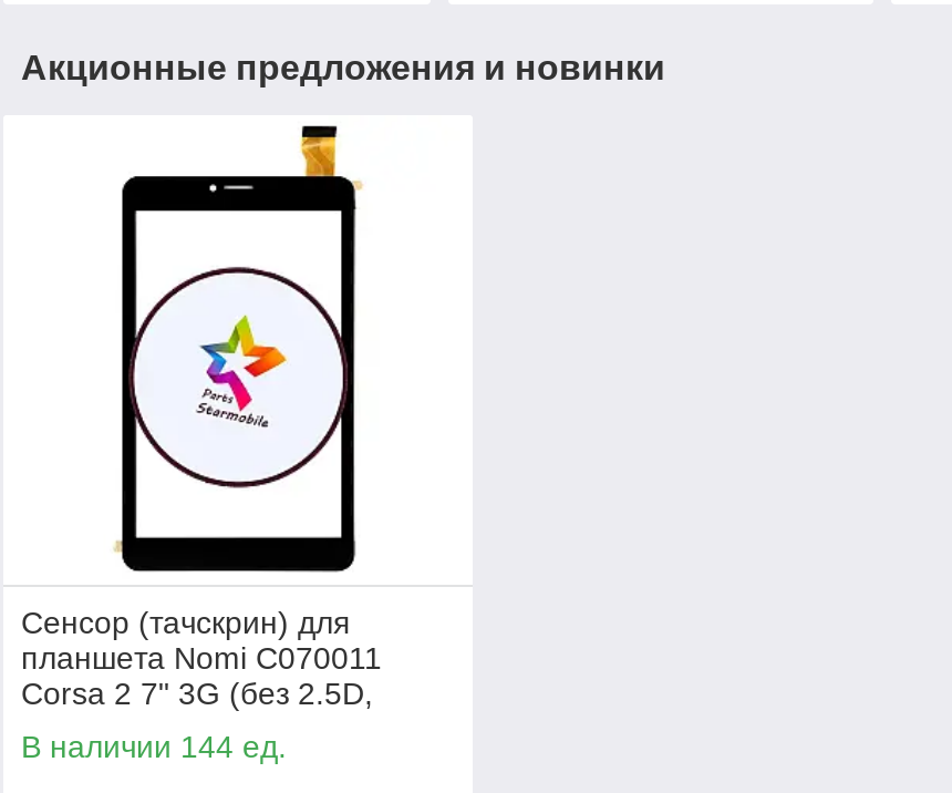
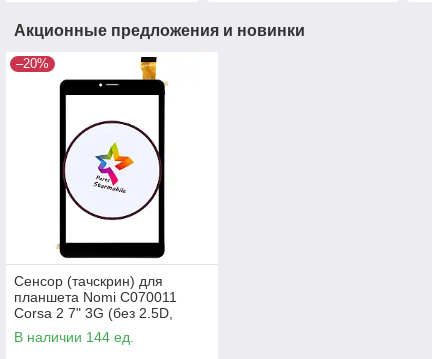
+ –20%
